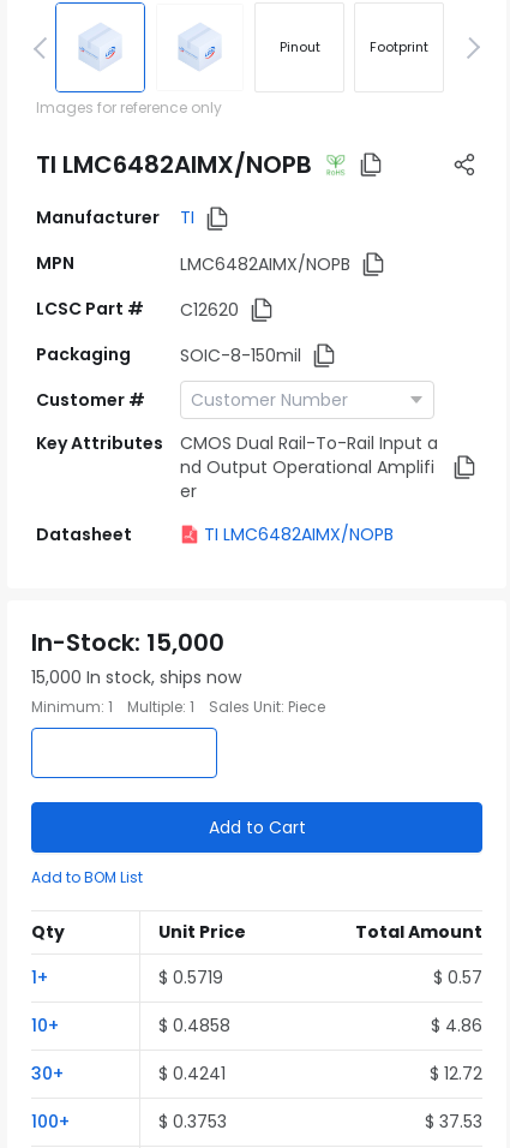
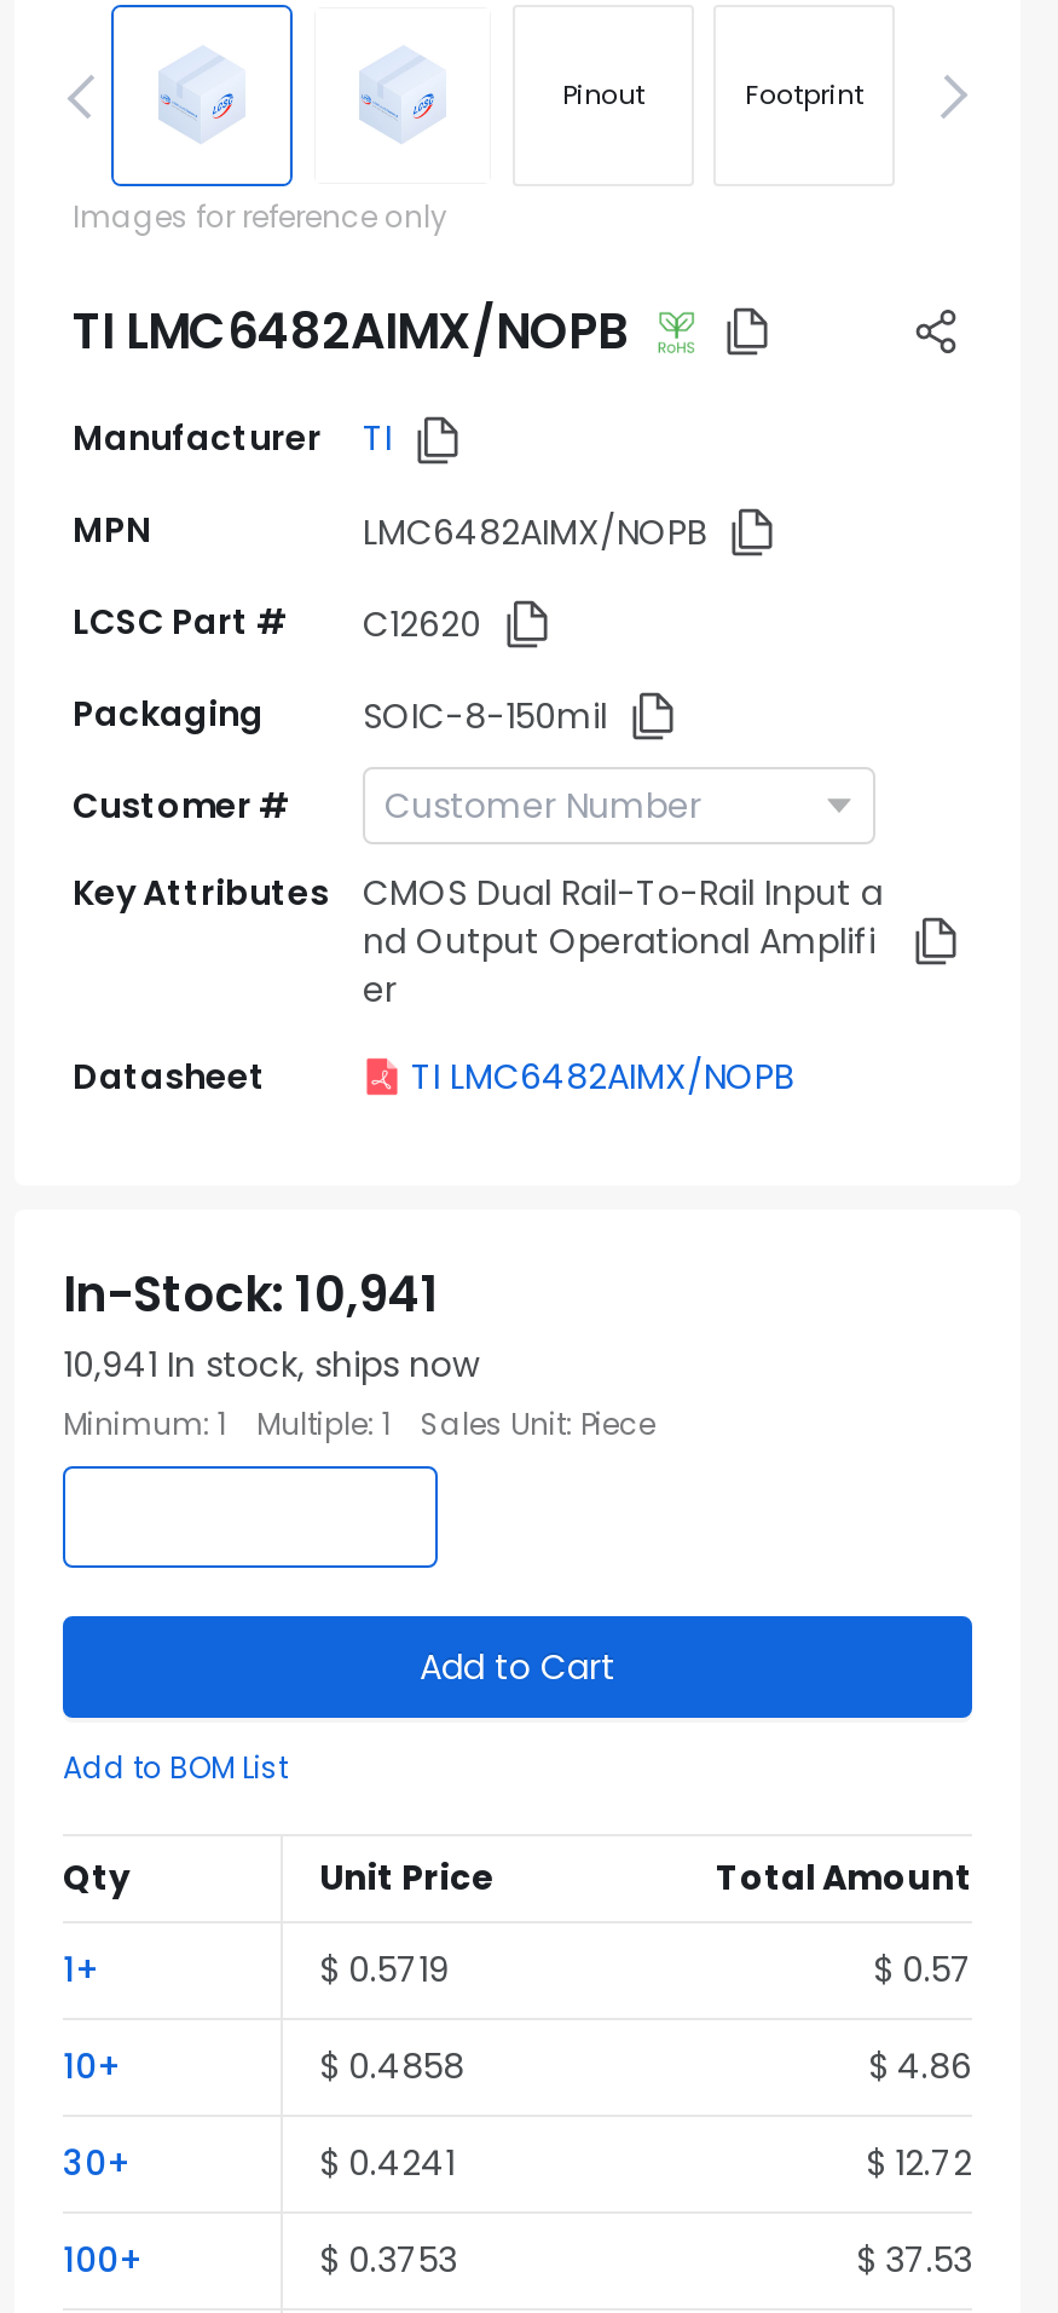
- In-Stock: 15,000
+ In-Stock: 10,941

- 15,000 In stock, ships now
+ 10,941 In stock, ships now
